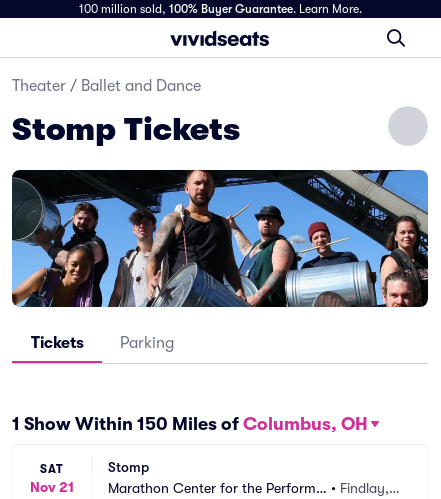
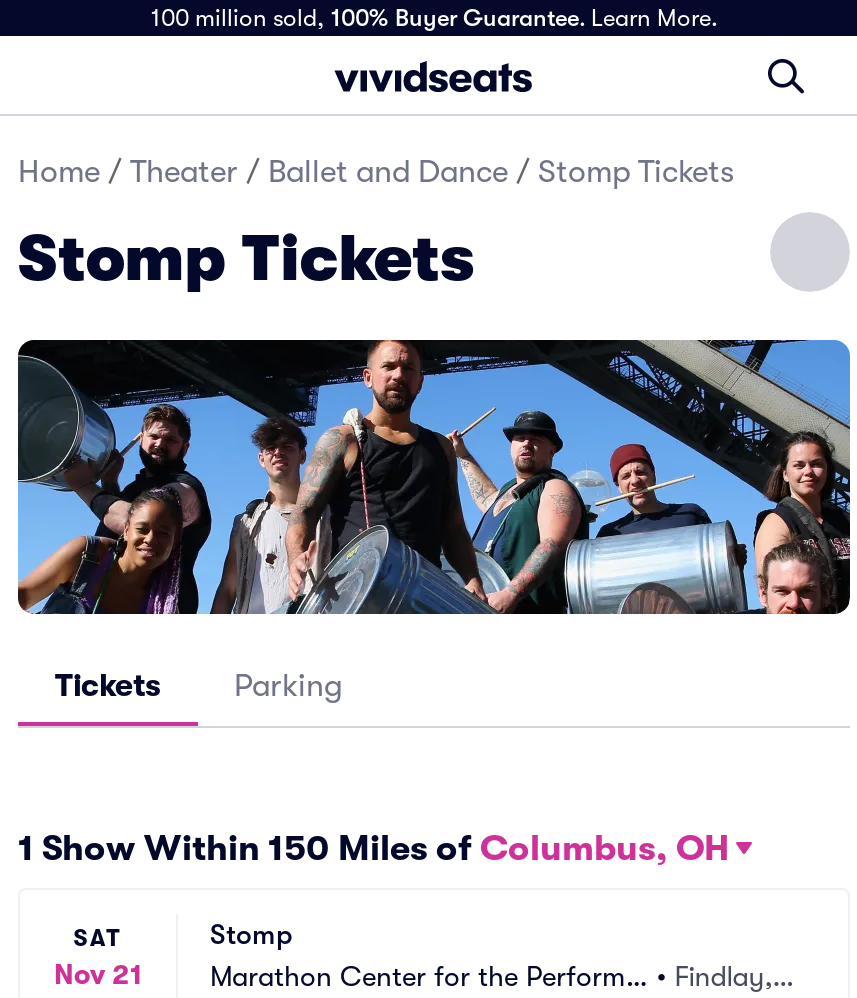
- Theater / Ballet and Dance
+ Home / Theater / Ballet and Dance / Stomp Tickets
